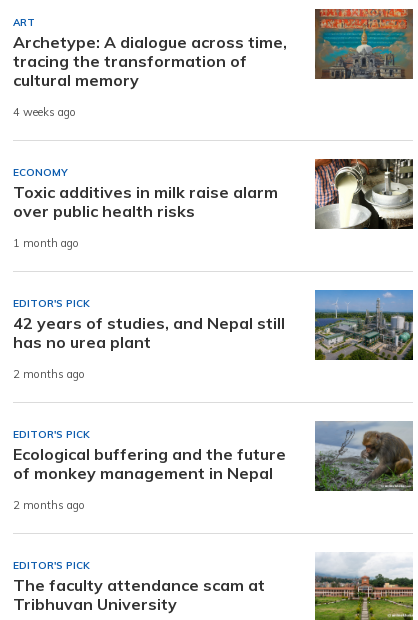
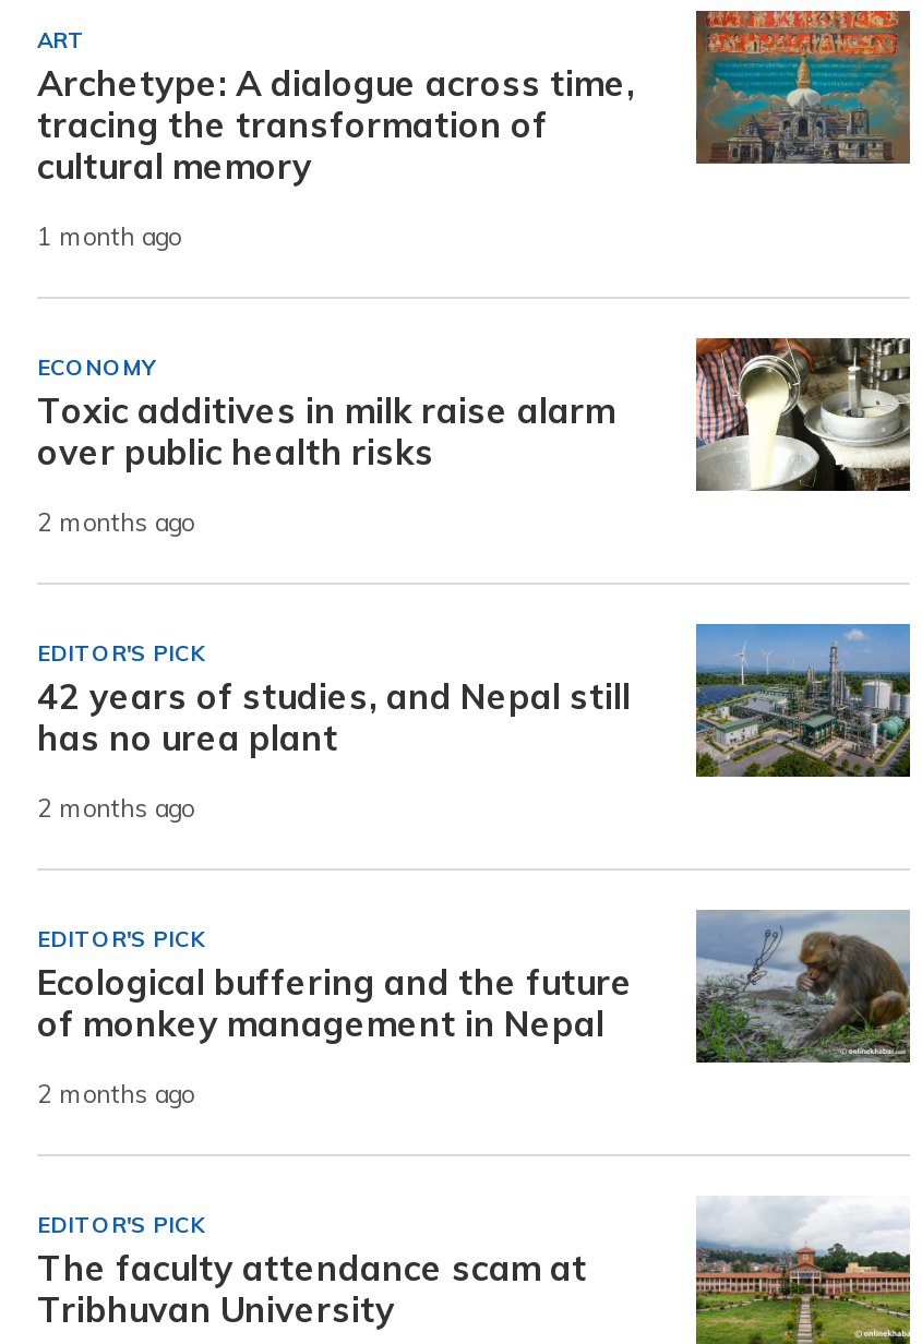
- 4 weeks ago
+ 1 month ago

- 1 month ago
+ 2 months ago
